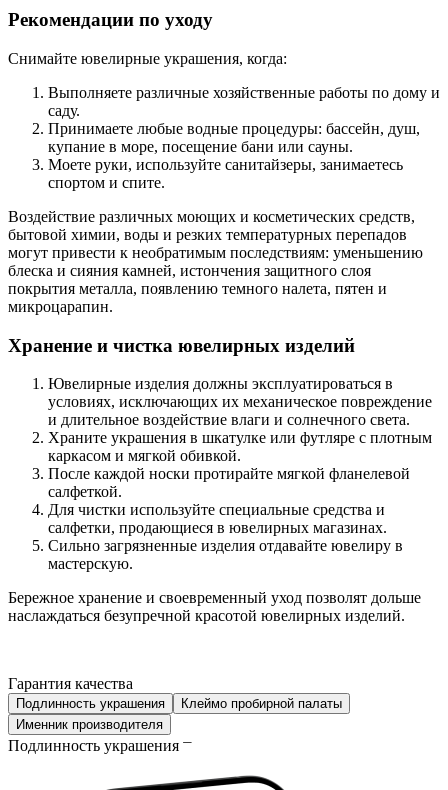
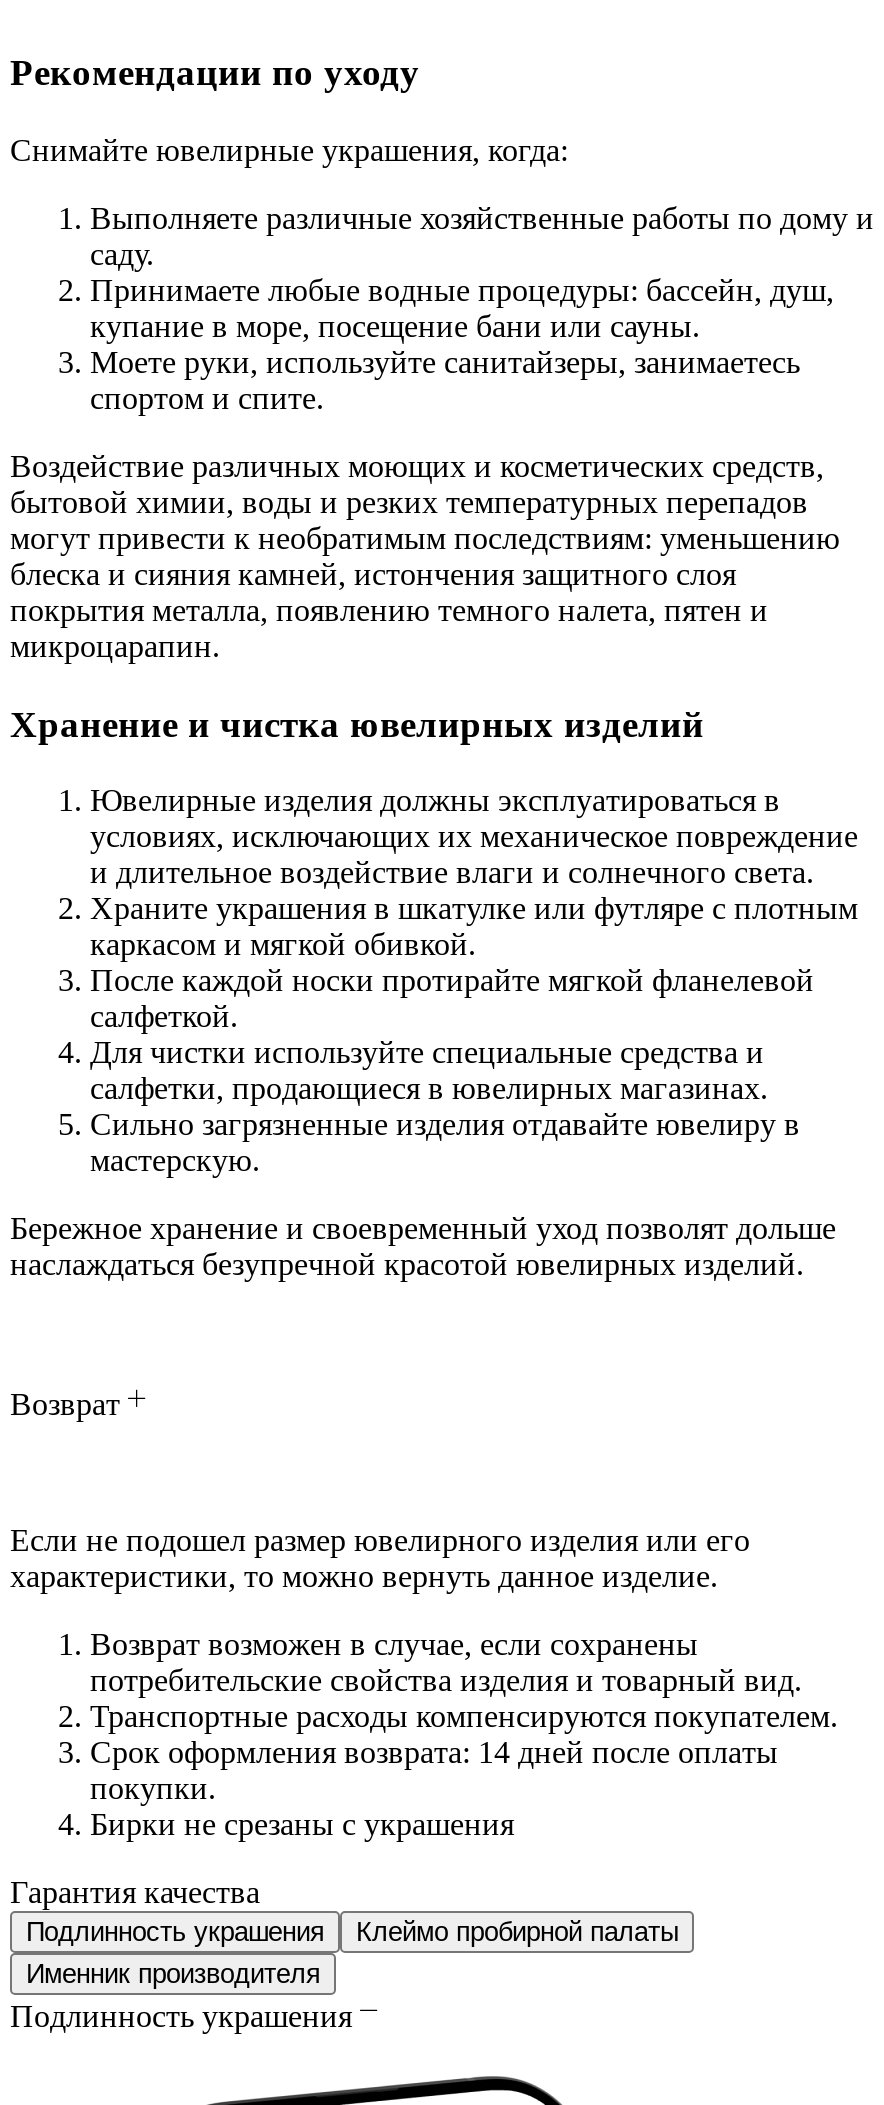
+ Возврат

+ Если не подошел размер ювелирного изделия или его
+ характеристики, то можно вернуть данное изделие.
+ Возврат возможен в случае, если сохранены
+ потребительские свойства изделия и товарный вид.
+ Транспортные расходы компенсируются покупателем.
+ Срок оформления возврата: 14 дней после оплаты
+ покупки.
+ Бирки не срезаны с украшения
